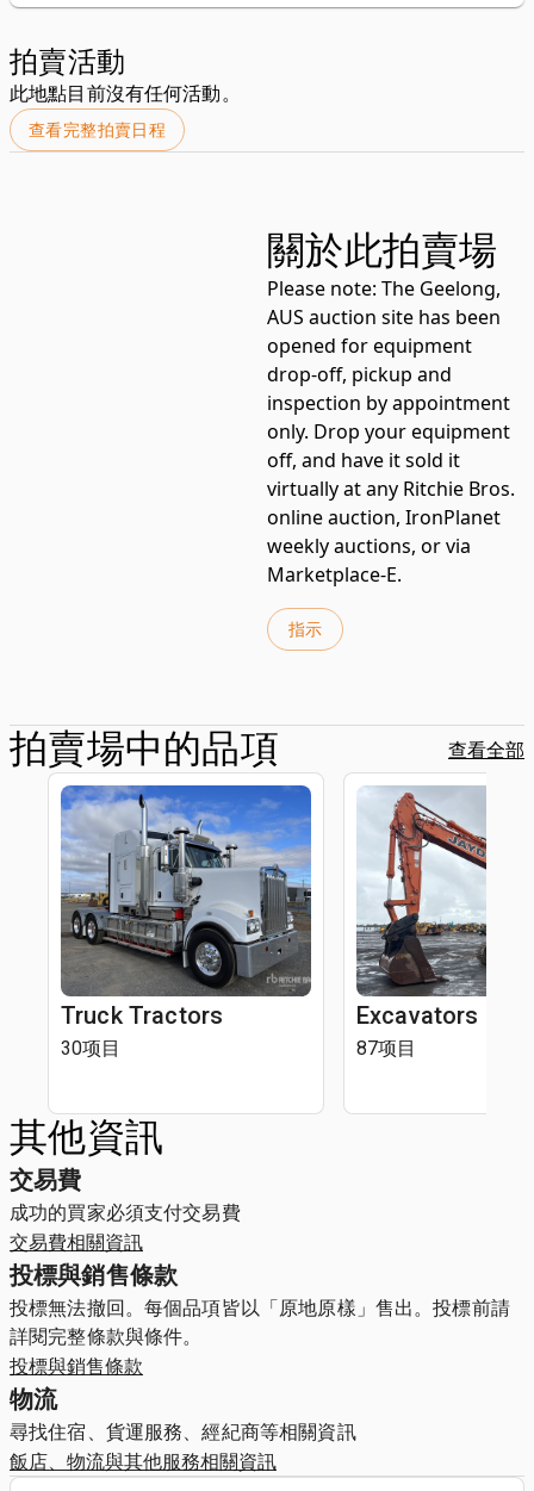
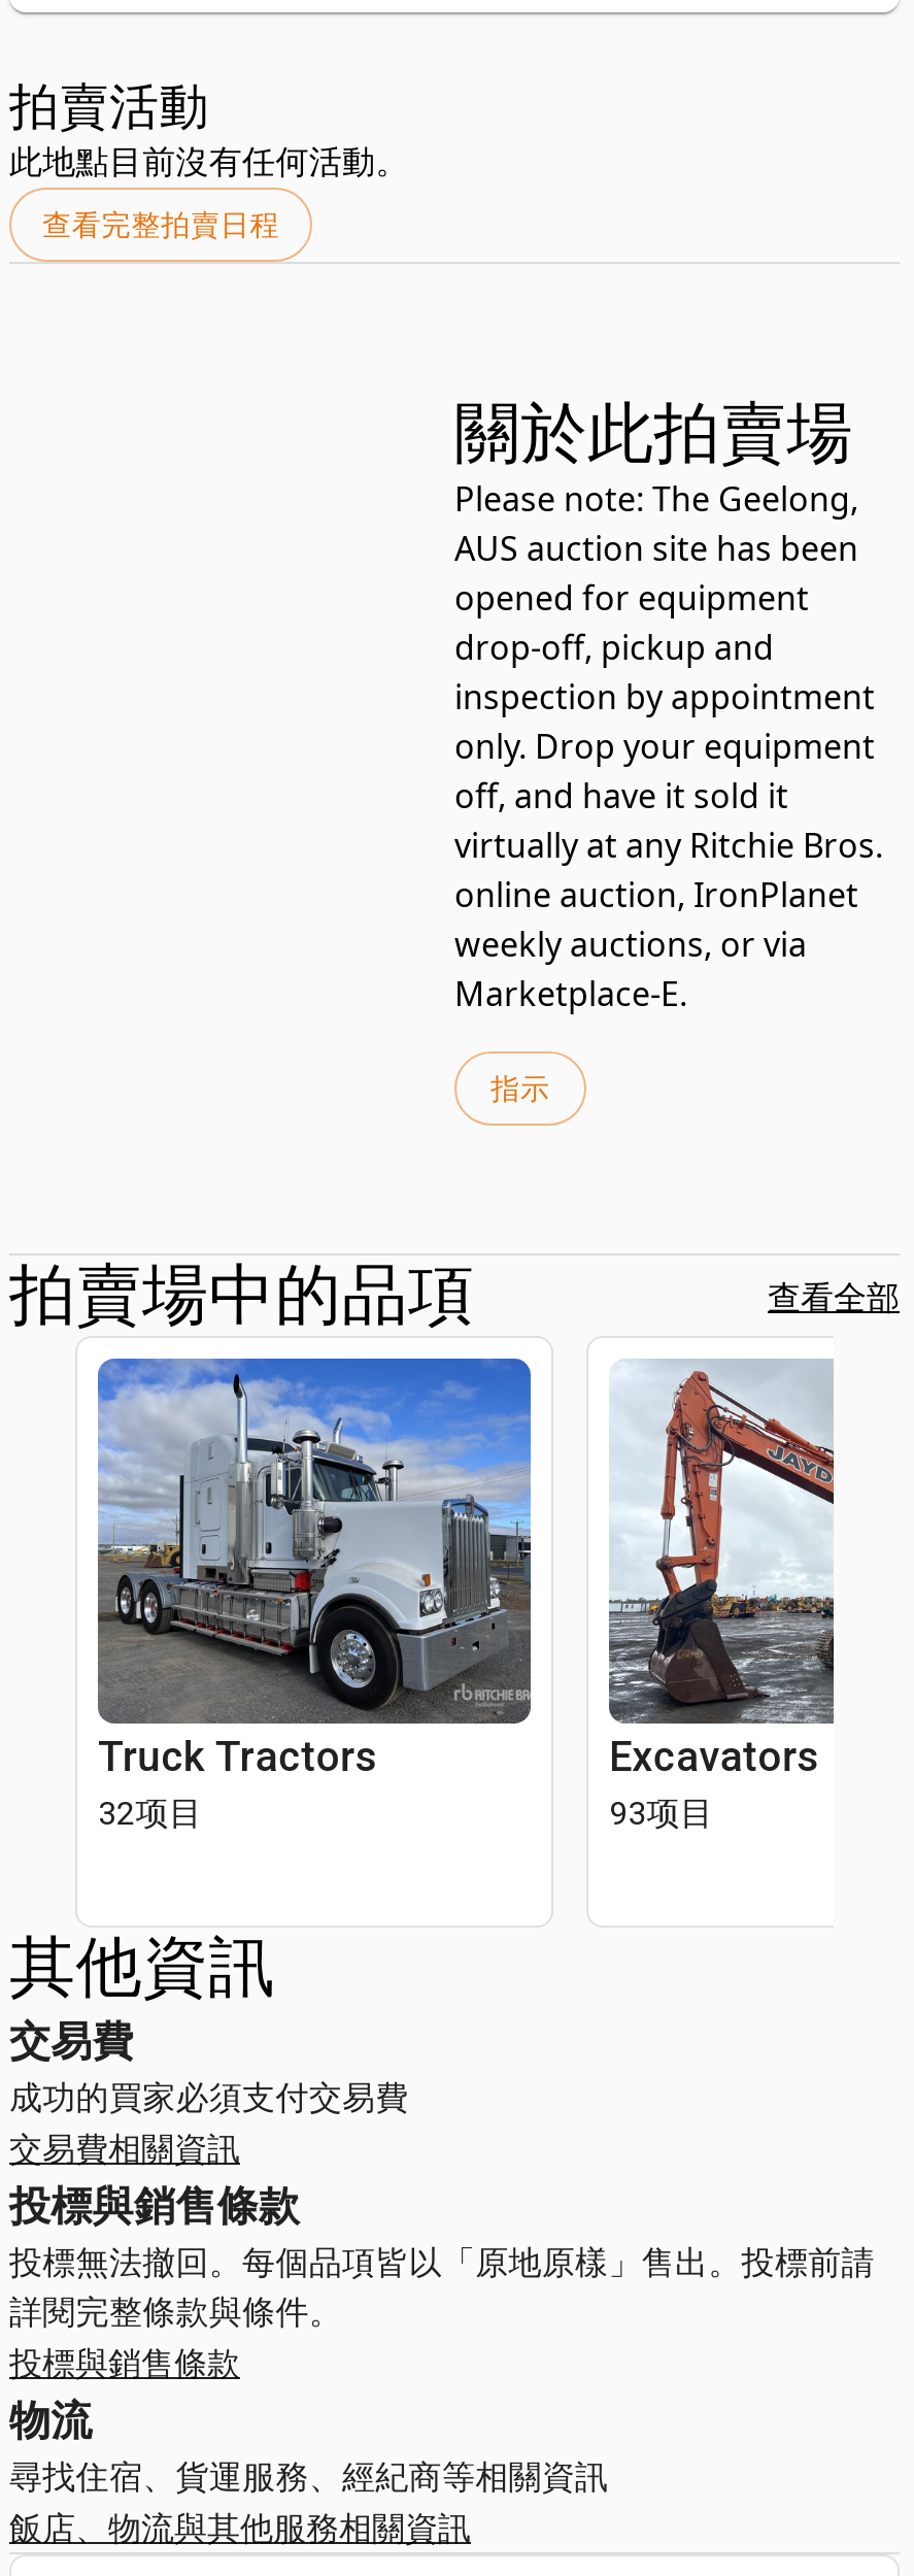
- 30项目
+ 32项目

- 87项目
+ 93项目
